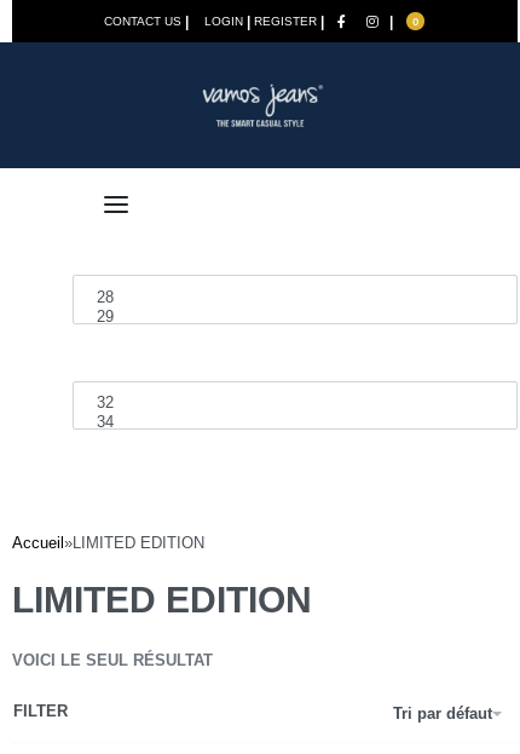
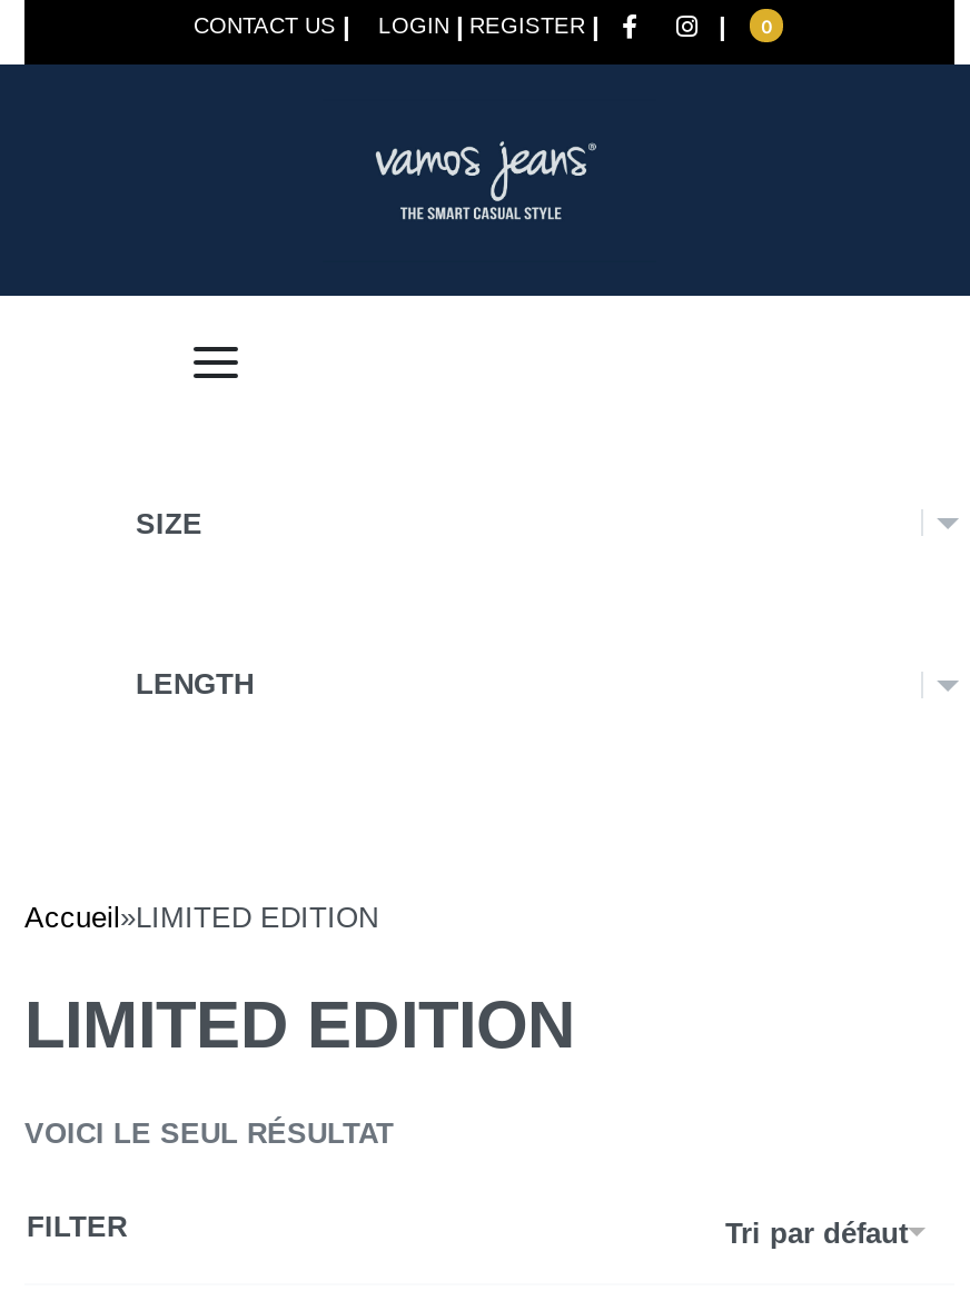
+ SIZE

+ LENGTH
